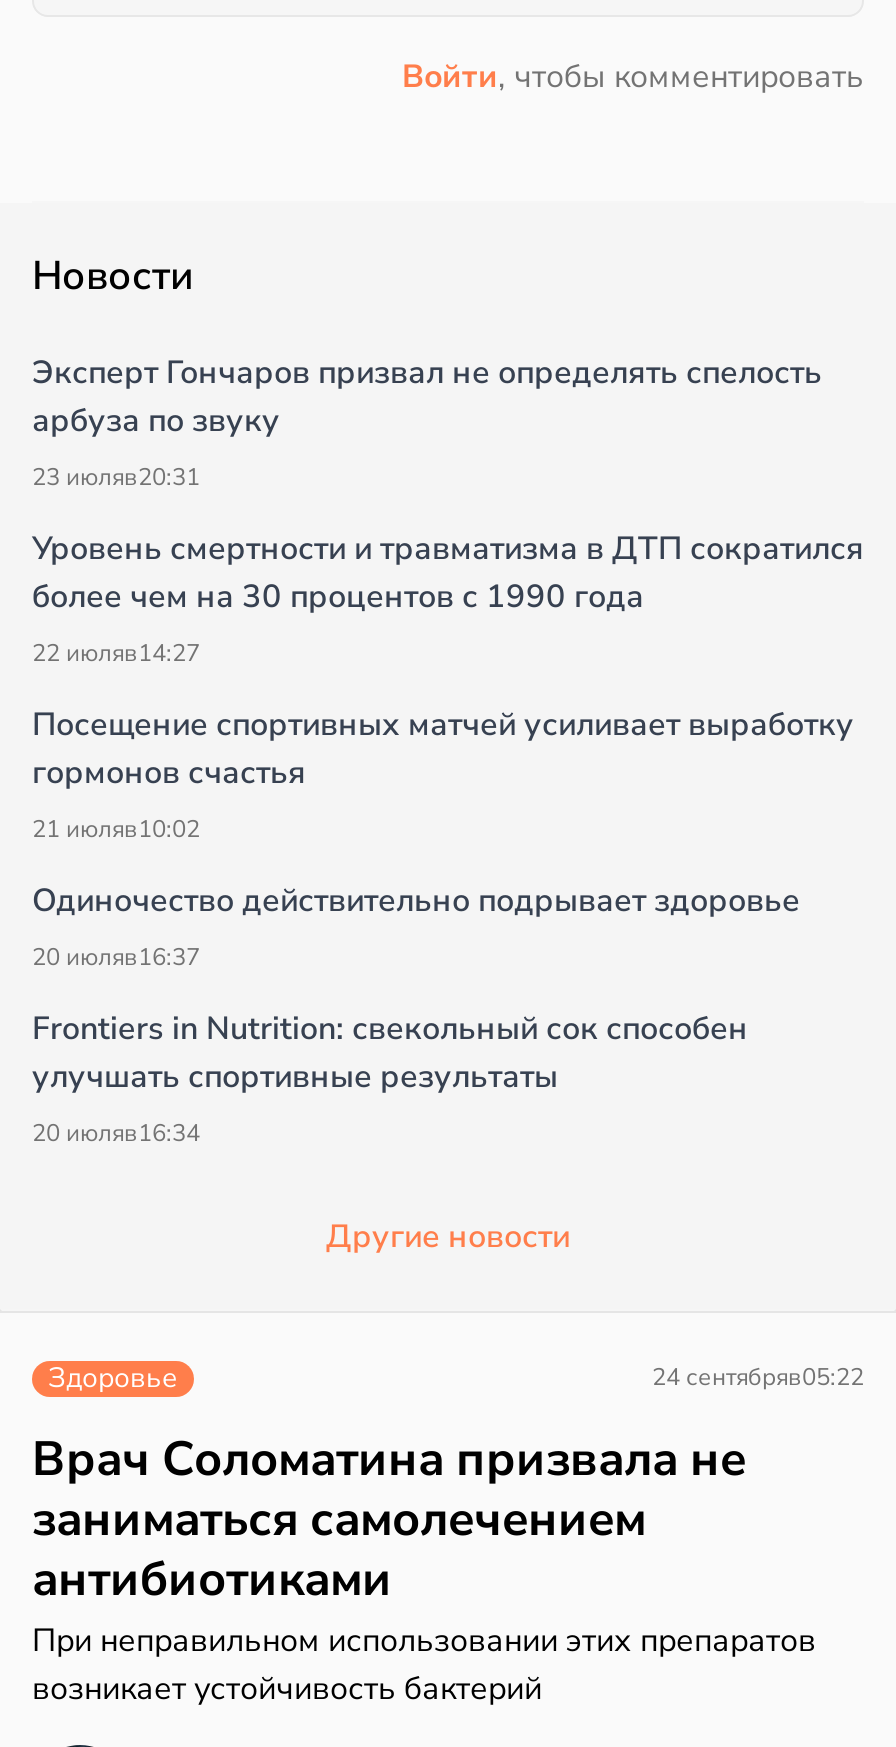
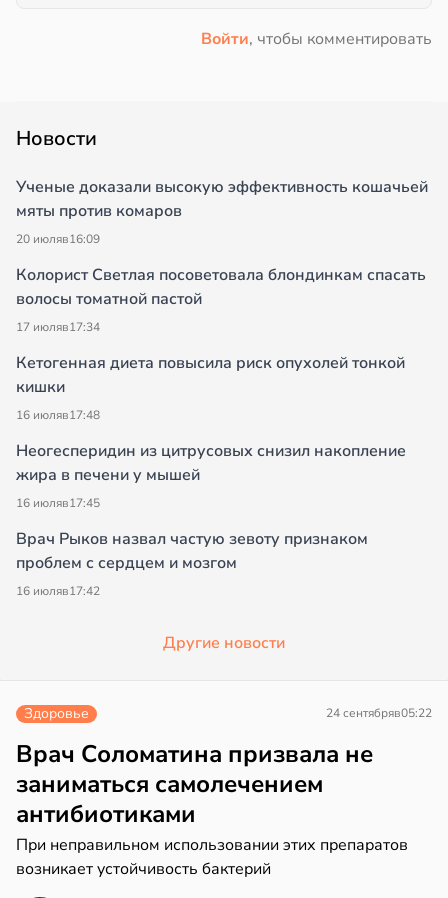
- Эксперт Гончаров призвал не определять спелость
- арбуза по звуку
- 23 июляв20:31
+ Ученые доказали высокую эффективность кошачьей
+ мяты против комаров
+ 20 июляв16:09

- Уровень смертности и травматизма в ДТП сократился
- более чем на 30 процентов с 1990 года
- 22 июляв14:27
+ Колорист Светлая посоветовала блондинкам спасать
+ волосы томатной пастой
+ 17 июляв17:34

- Посещение спортивных матчей усиливает выработку
- гормонов счастья
- 21 июляв10:02
+ Кетогенная диета повысила риск опухолей тонкой
+ кишки
+ 16 июляв17:48

- Одиночество действительно подрывает здоровье
- 20 июляв16:37
+ Неогесперидин из цитрусовых снизил накопление
+ жира в печени у мышей
+ 16 июляв17:45

- Frontiers in Nutrition: свекольный сок способен
- улучшать спортивные результаты
- 20 июляв16:34
+ Врач Рыков назвал частую зевоту признаком
+ проблем с сердцем и мозгом
+ 16 июляв17:42
